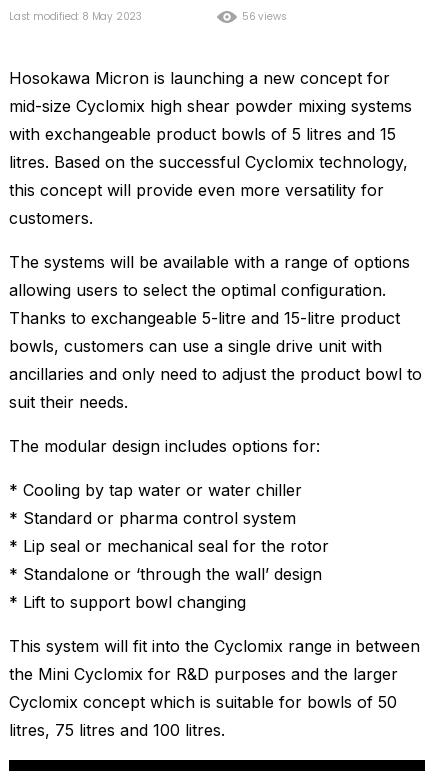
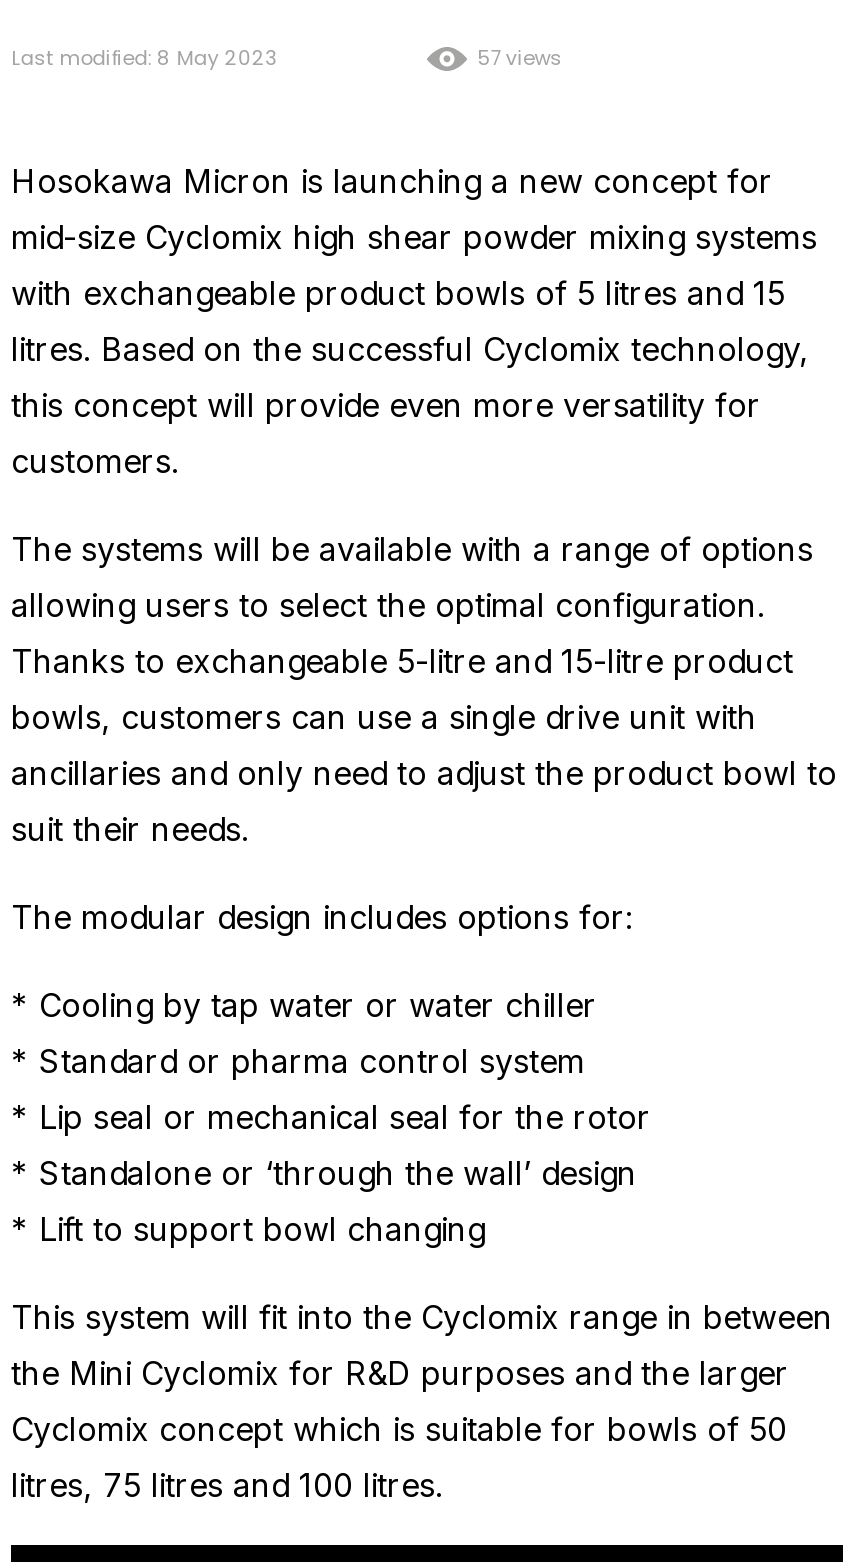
- 56 views
+ 57 views
